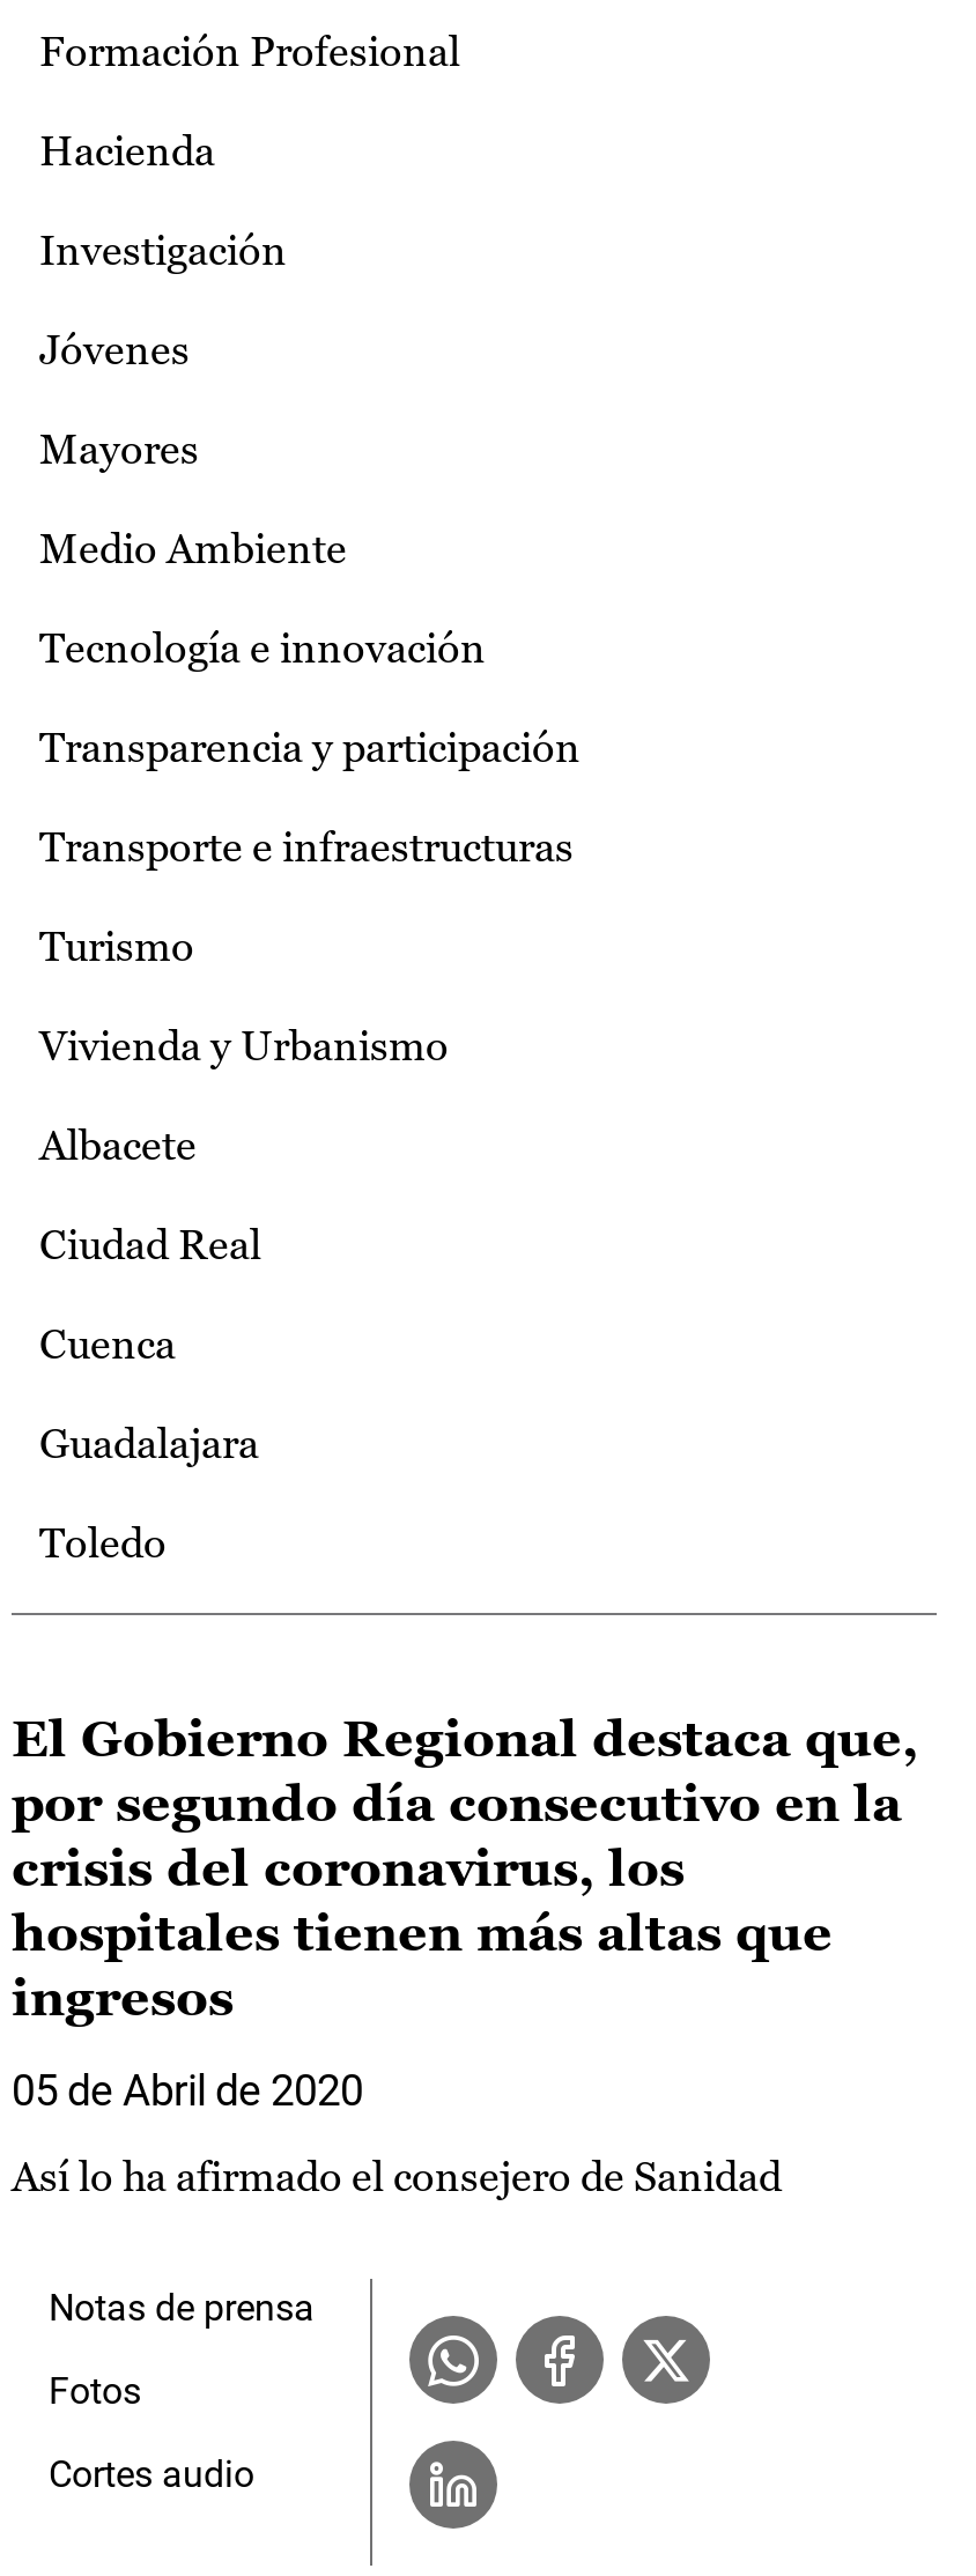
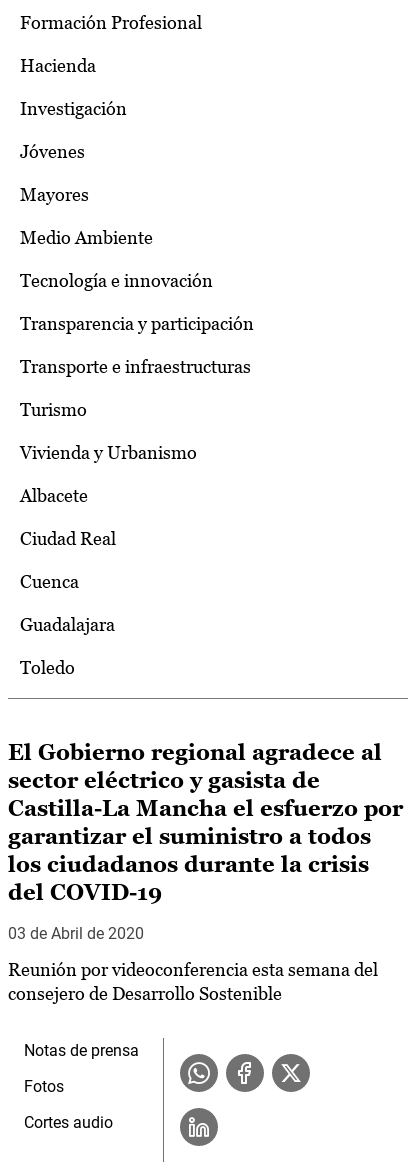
- El Gobierno Regional destaca que,
- por segundo día consecutivo en la
- crisis del coronavirus, los
- hospitales tienen más altas que
- ingresos
+ El Gobierno regional agradece al
+ sector eléctrico y gasista de
+ Castilla-La Mancha el esfuerzo por
+ garantizar el suministro a todos
+ los ciudadanos durante la crisis
+ del COVID-19

- 05 de Abril de 2020
+ 03 de Abril de 2020

- Así lo ha afirmado el consejero de Sanidad
+ Reunión por videoconferencia esta semana del
+ consejero de Desarrollo Sostenible
